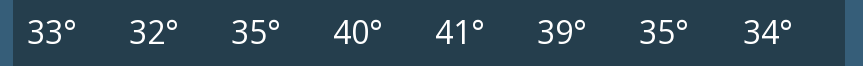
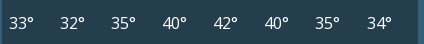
- 41°
+ 42°

- 39°
+ 40°
